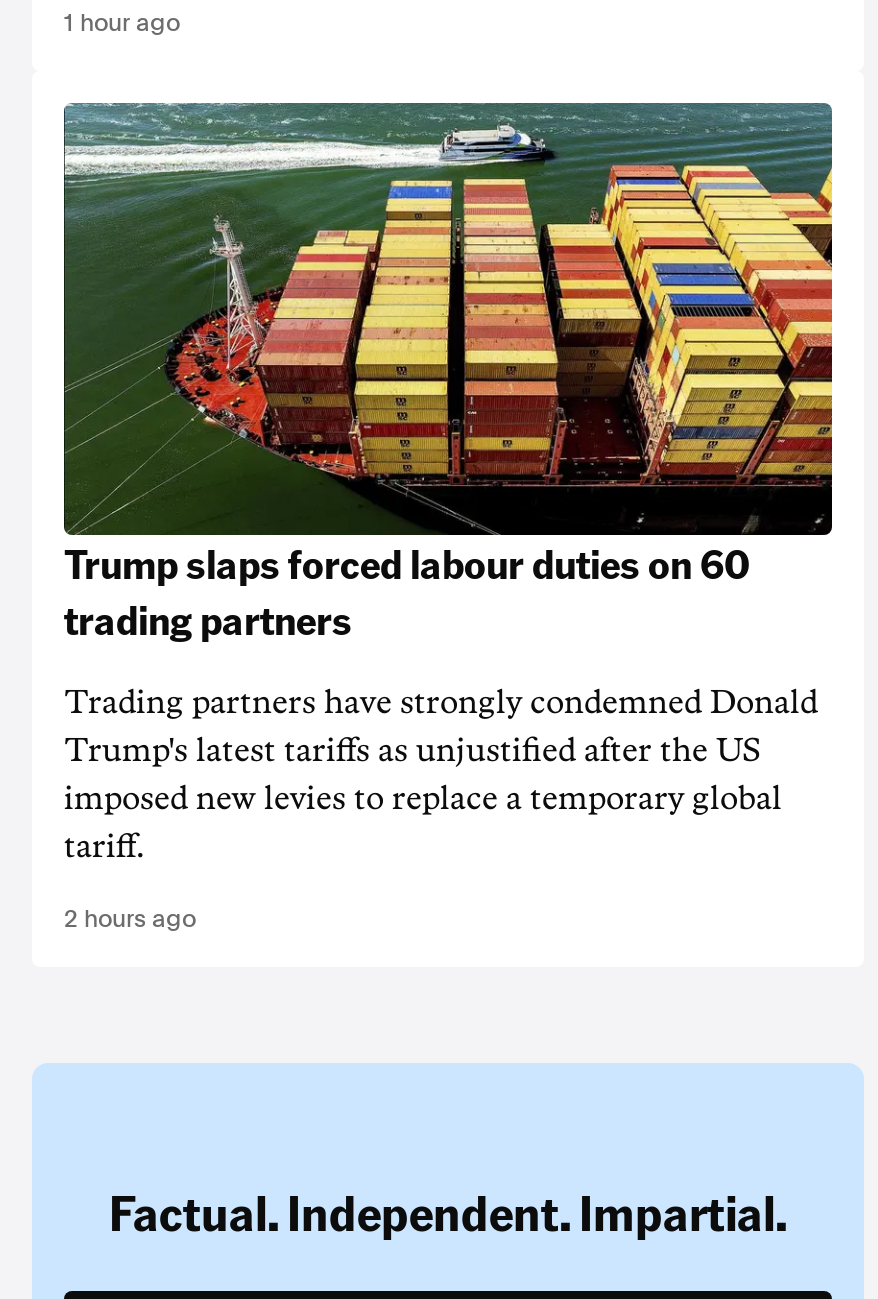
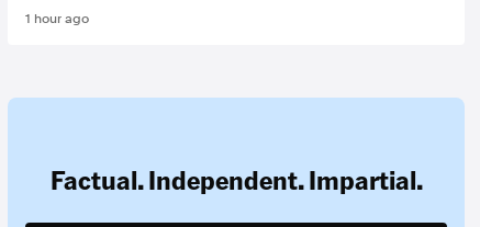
- [image]
- Trump slaps forced labour duties on 60
- trading partners
- Trading partners have strongly condemned Donald
- Trump's latest tariffs as unjustified after the US
- imposed new levies to replace a temporary global
- tariff.
- 2 hours ago
